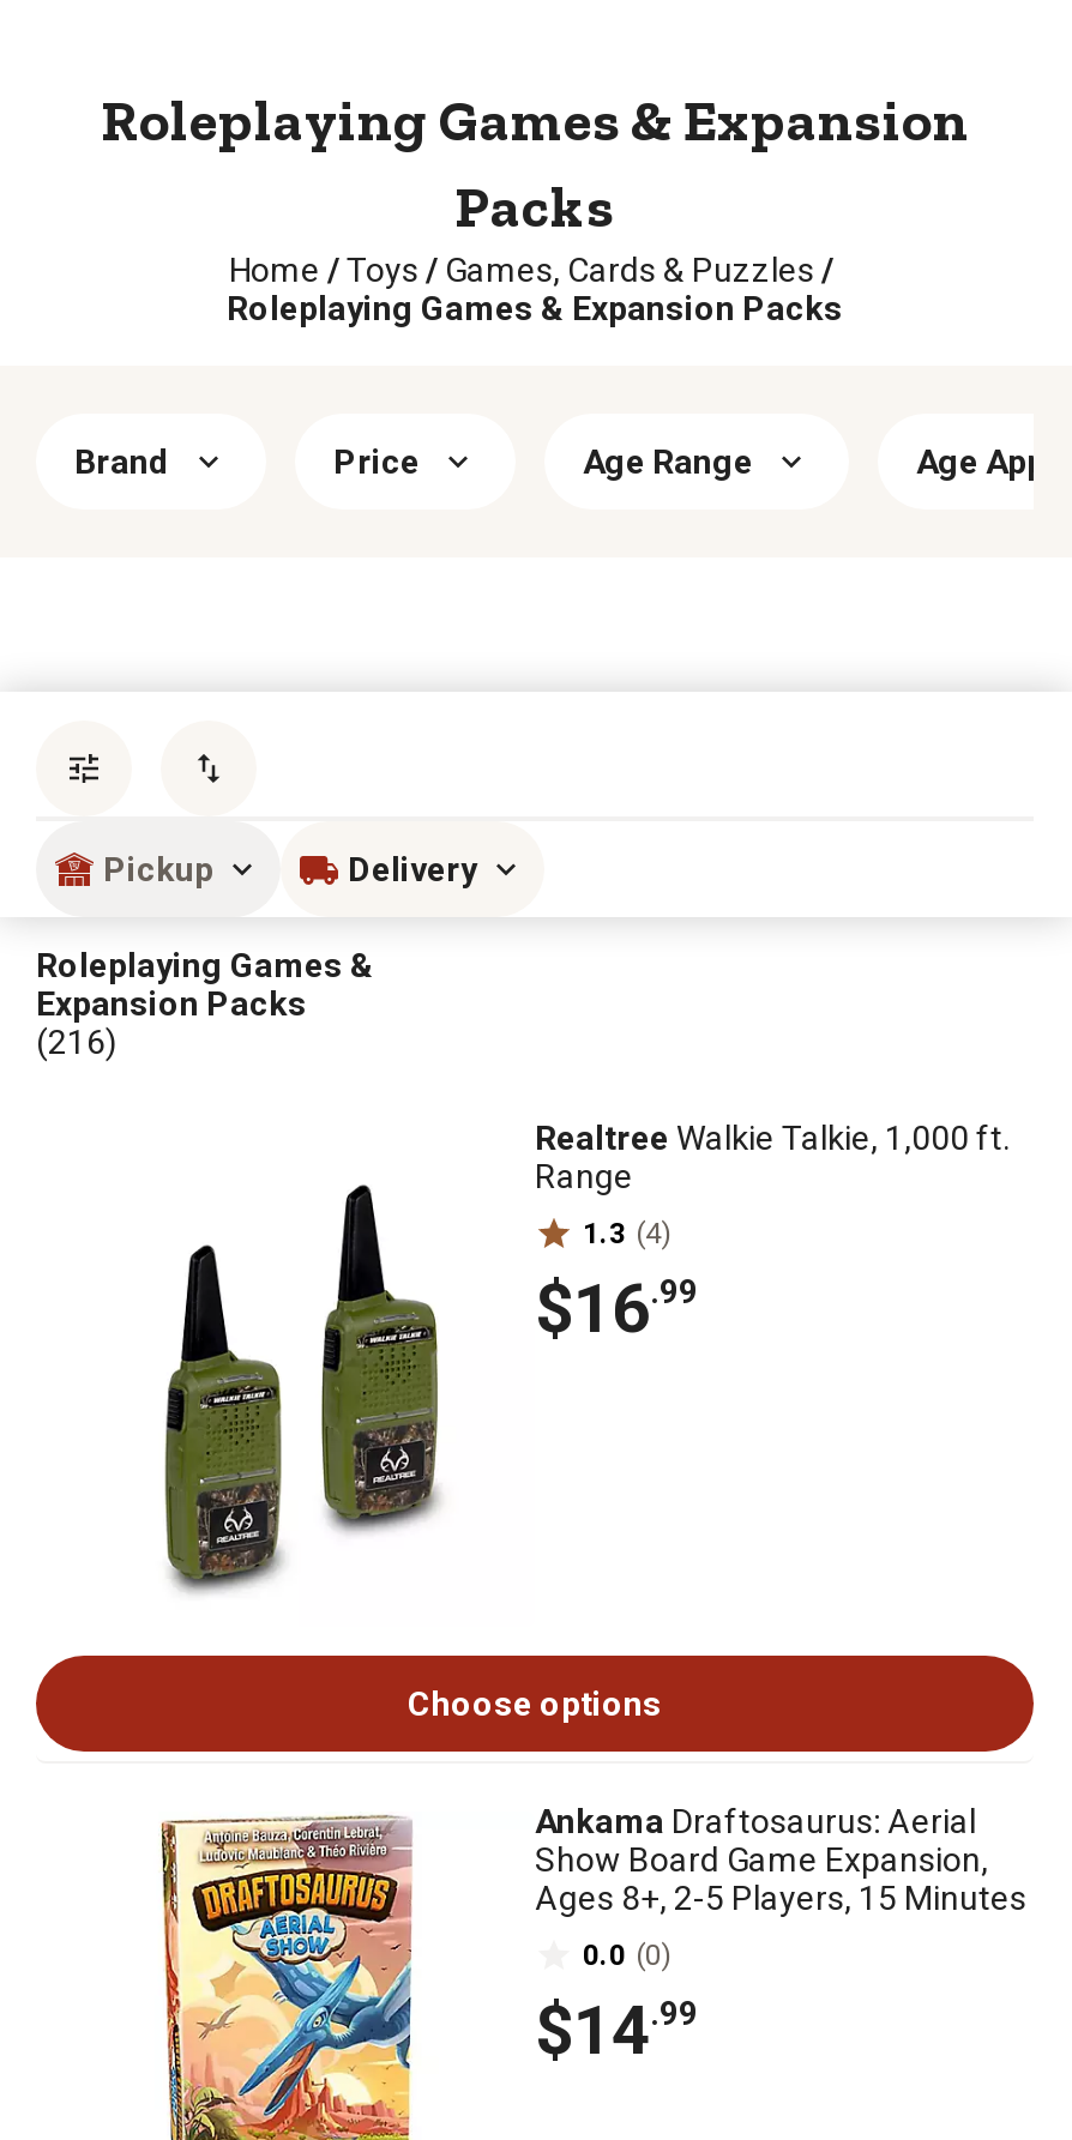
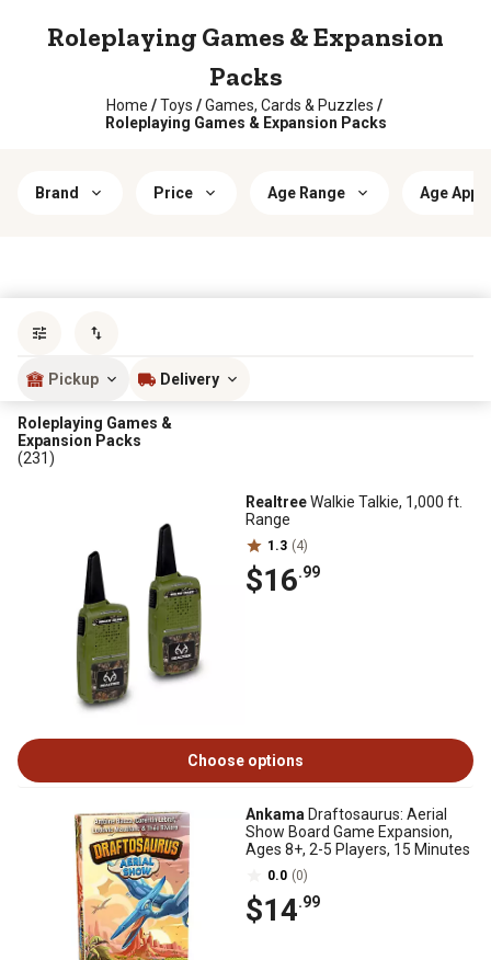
- (216)
+ (231)
